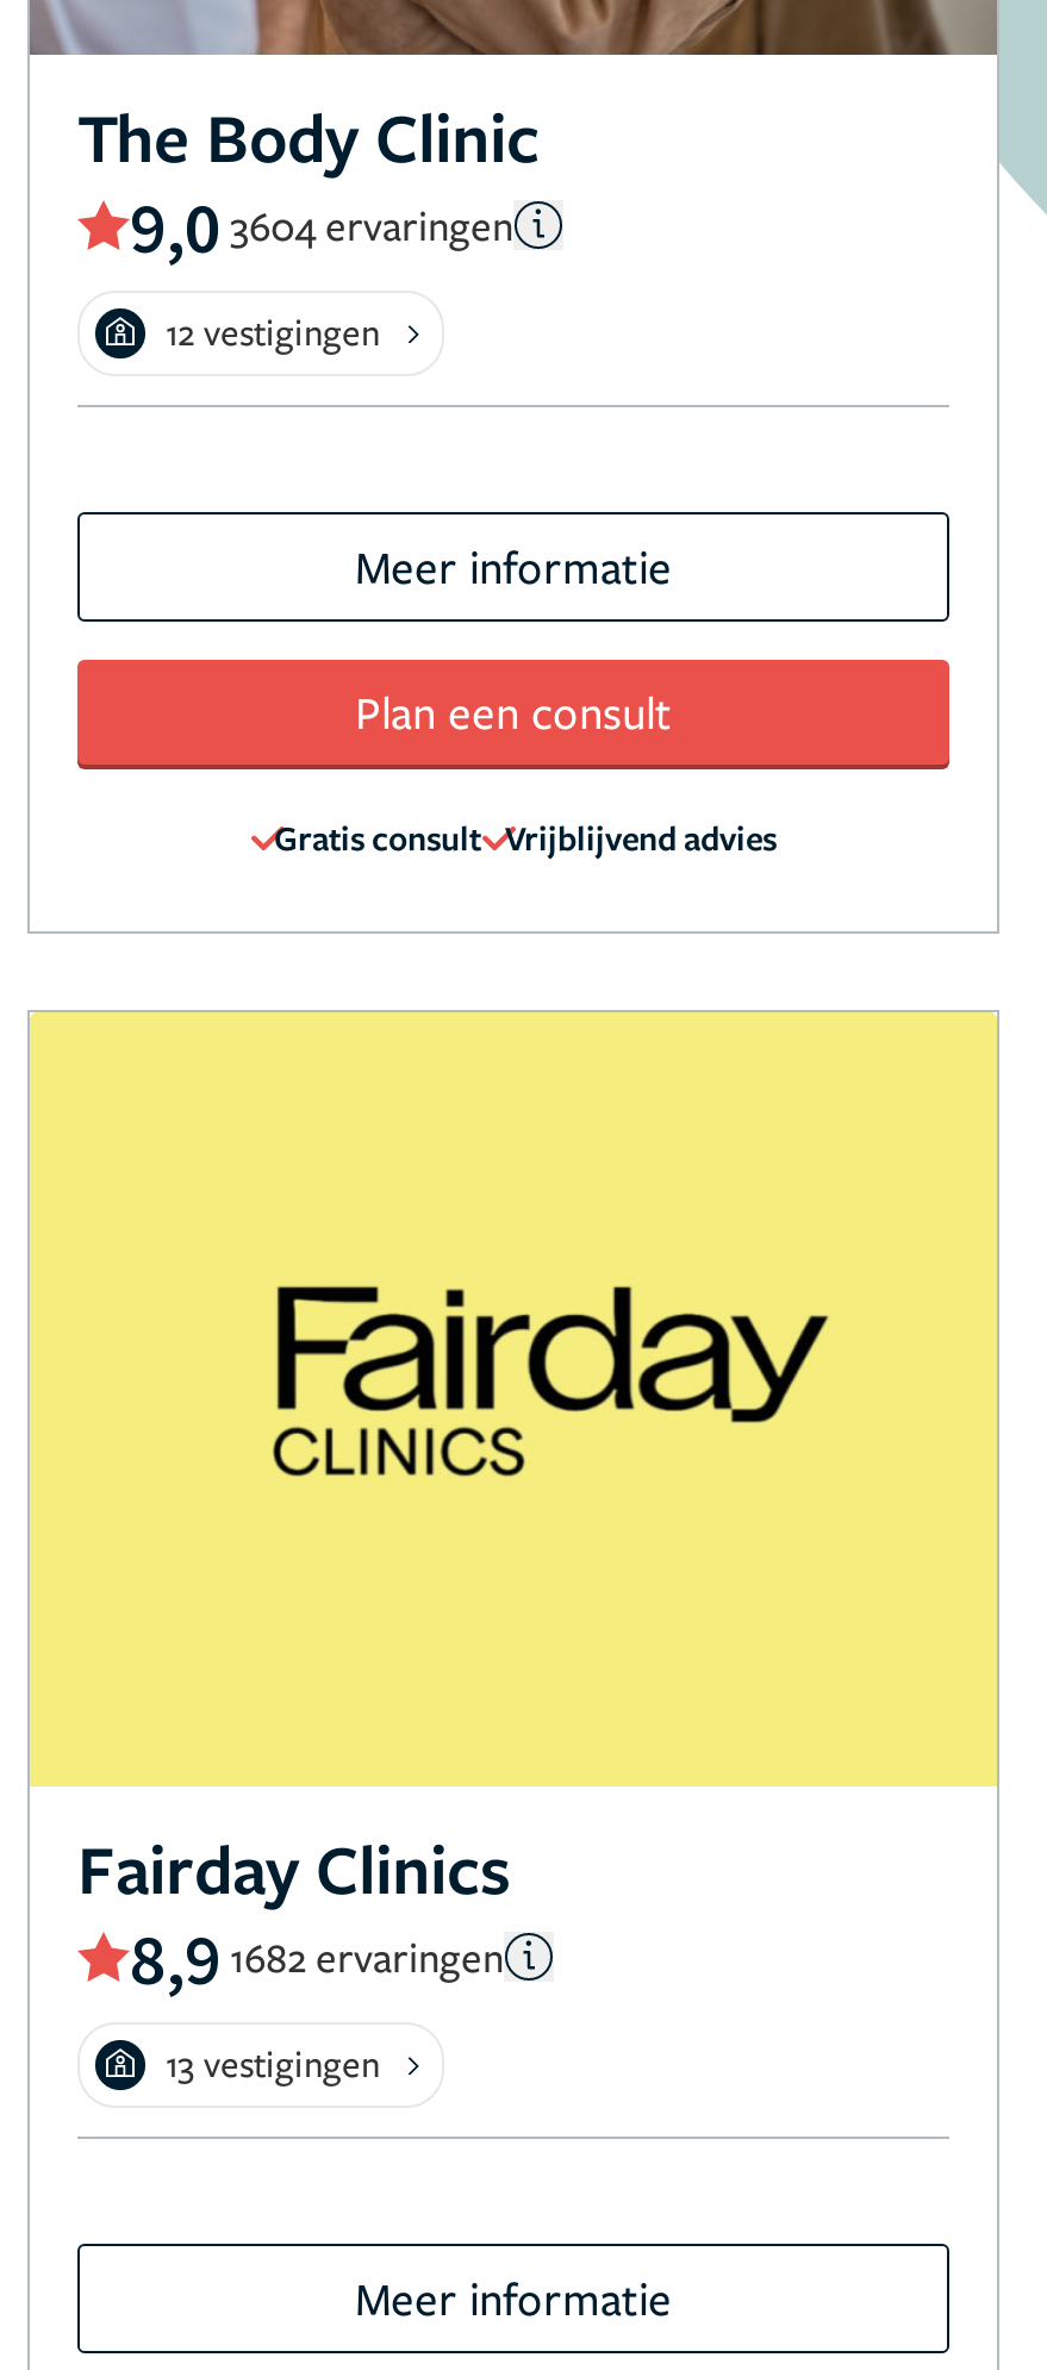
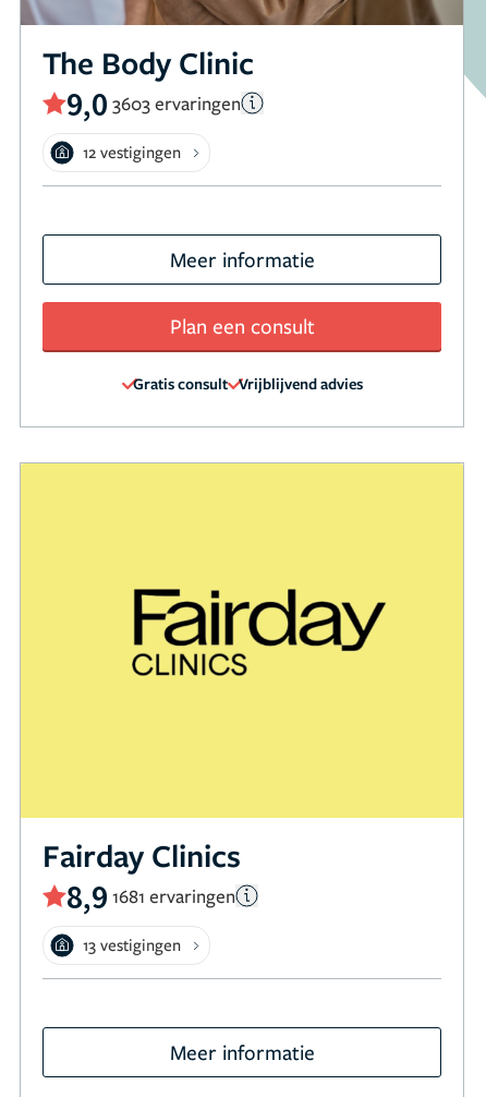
- 9,0 3604 ervaringen
+ 9,0 3603 ervaringen

- 8,9 1682 ervaringen
+ 8,9 1681 ervaringen
